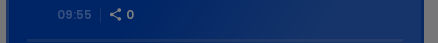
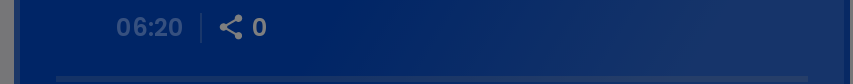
- 09:55 0
+ 06:20 0
